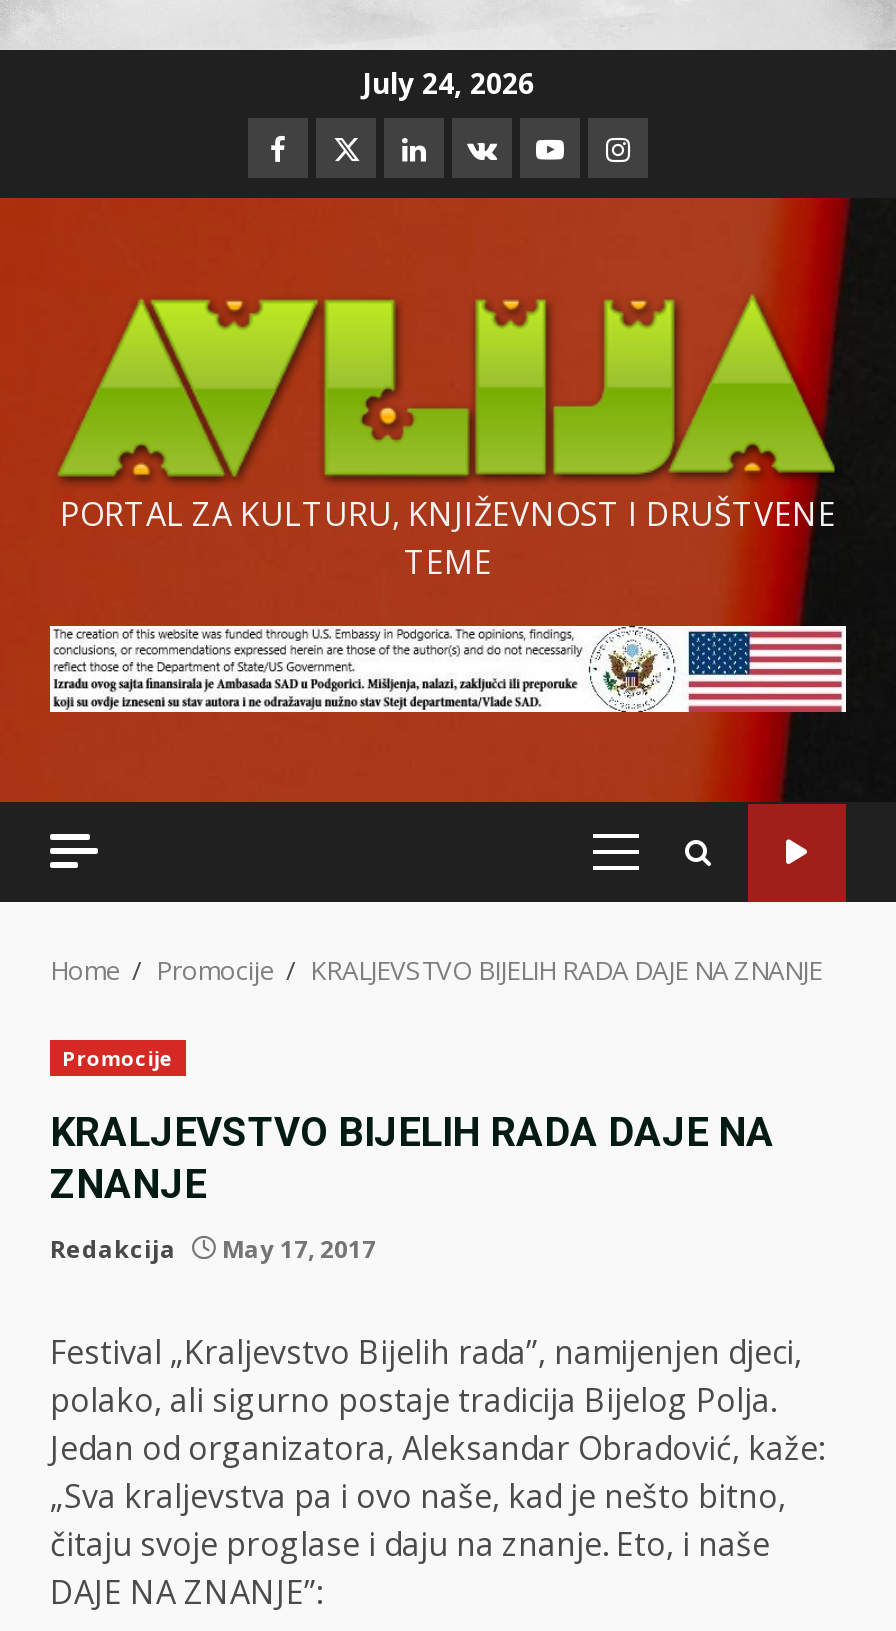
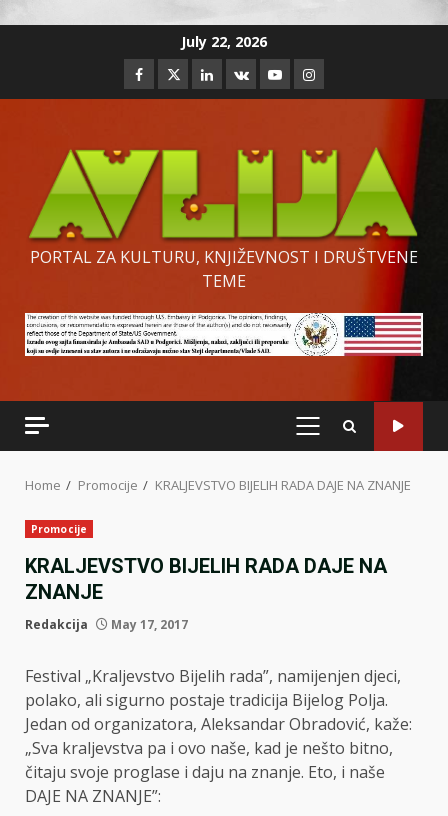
- July 24, 2026
+ July 22, 2026
